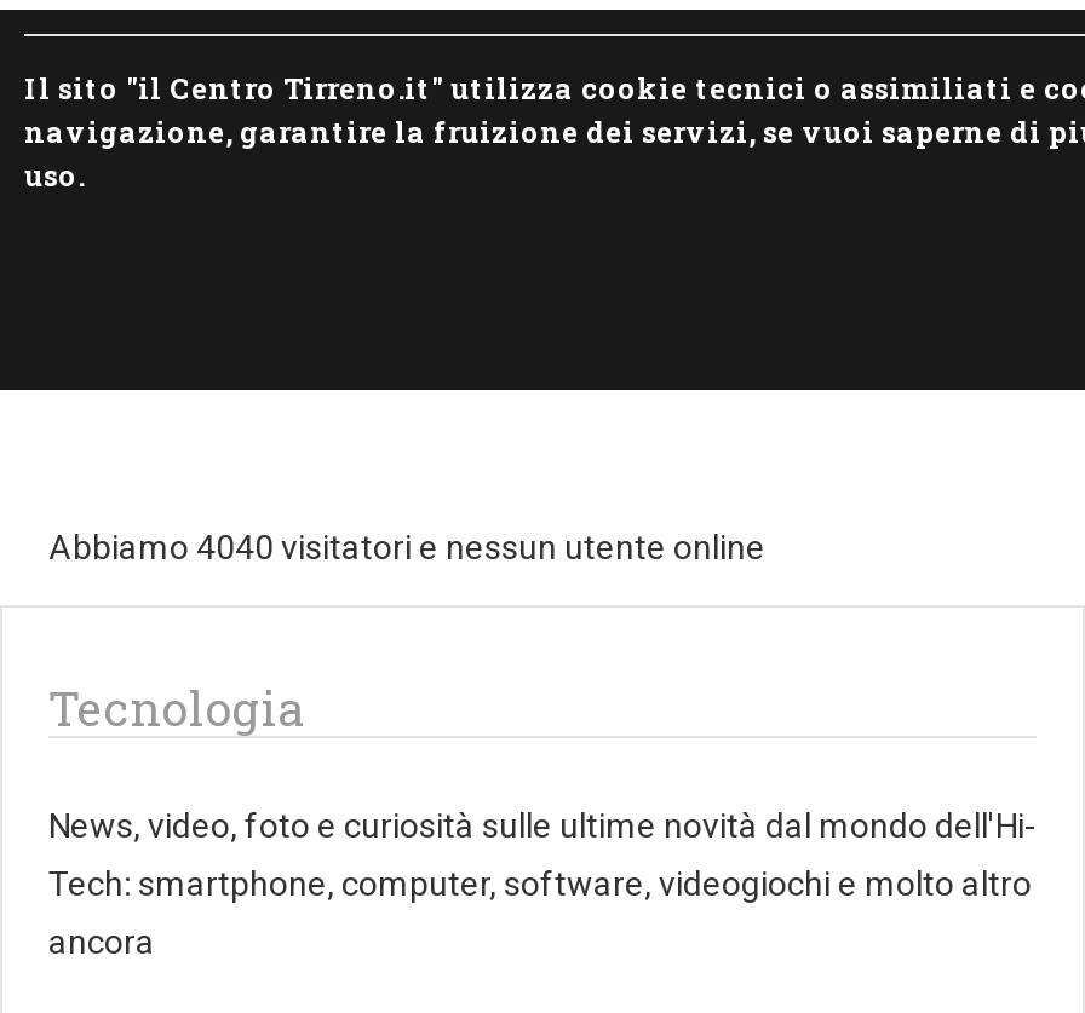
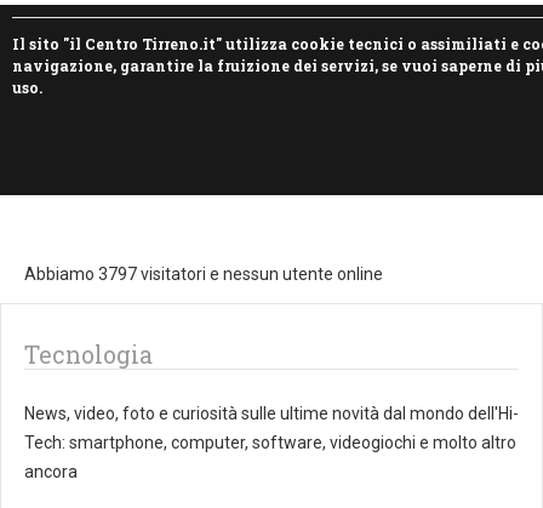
- Abbiamo 4040 visitatori e nessun utente online
+ Abbiamo 3797 visitatori e nessun utente online
